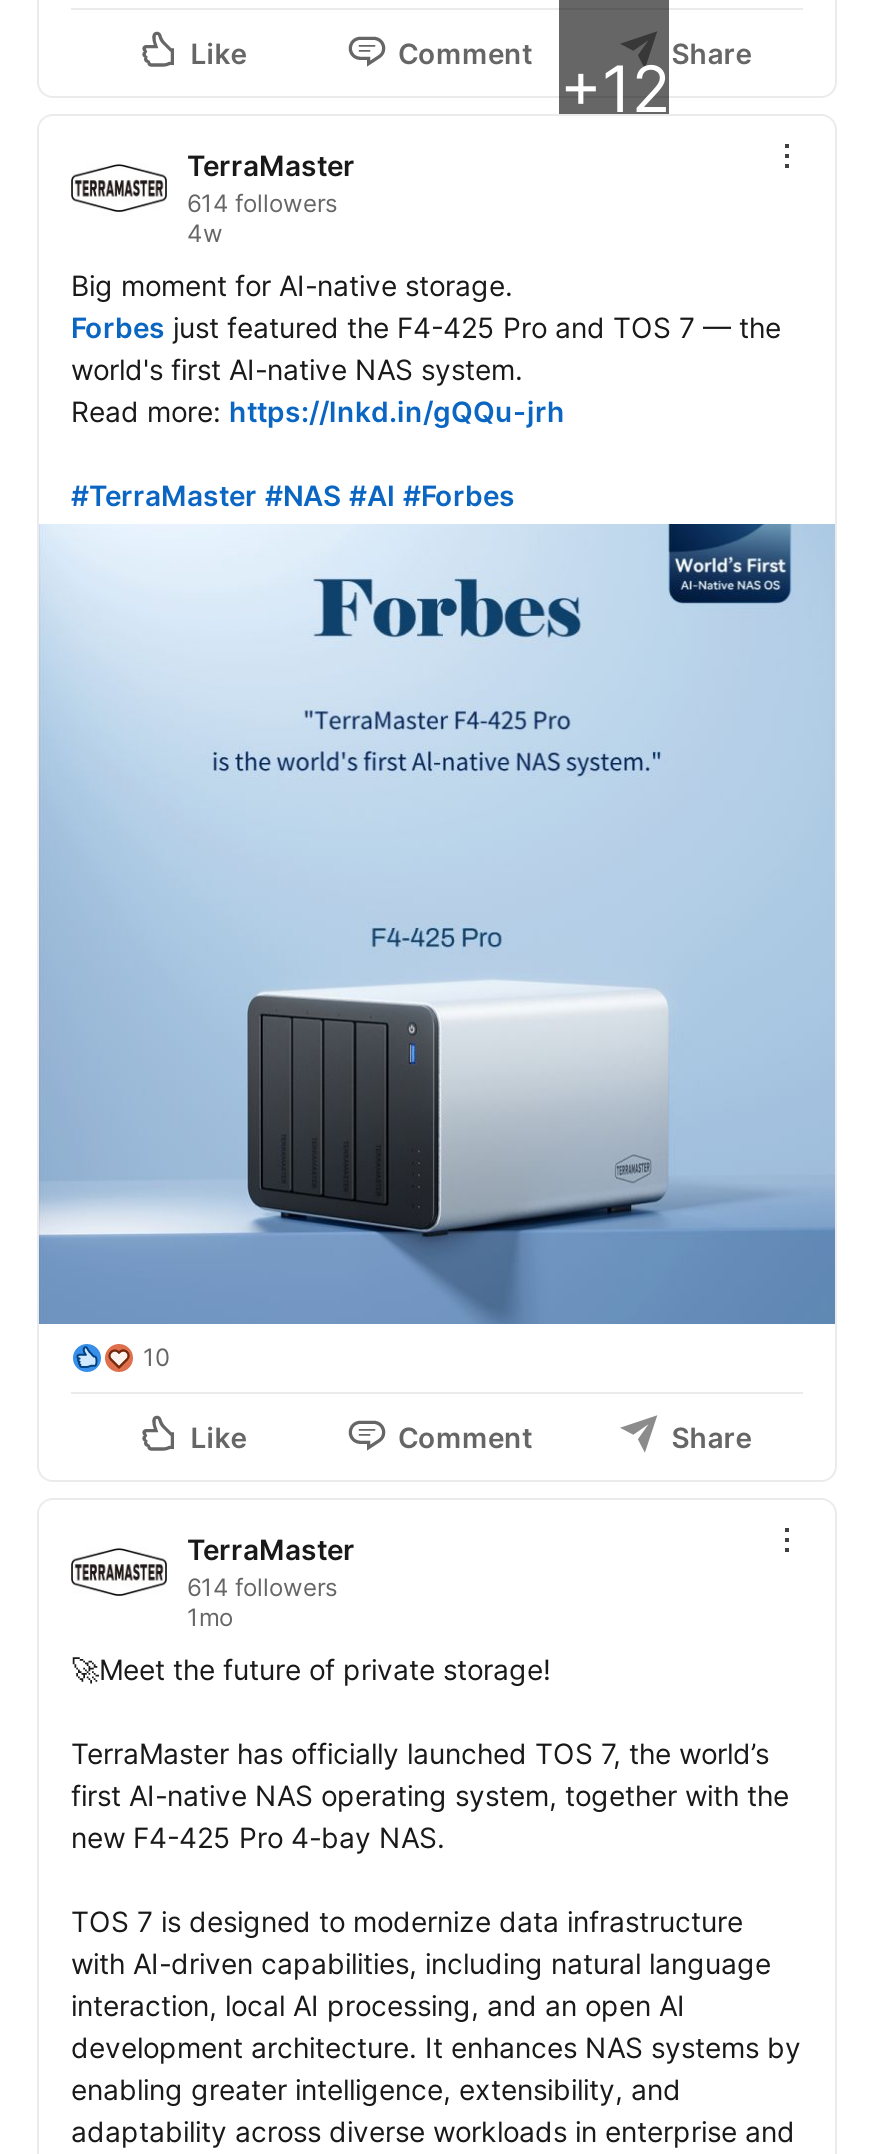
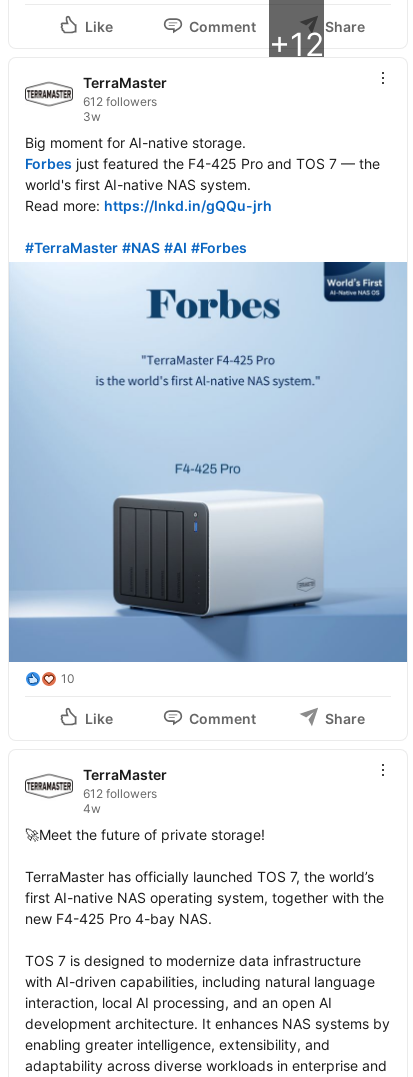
- 614 followers
- 4w
+ 612 followers
+ 3w

- 614 followers
- 1mo
+ 612 followers
+ 4w
